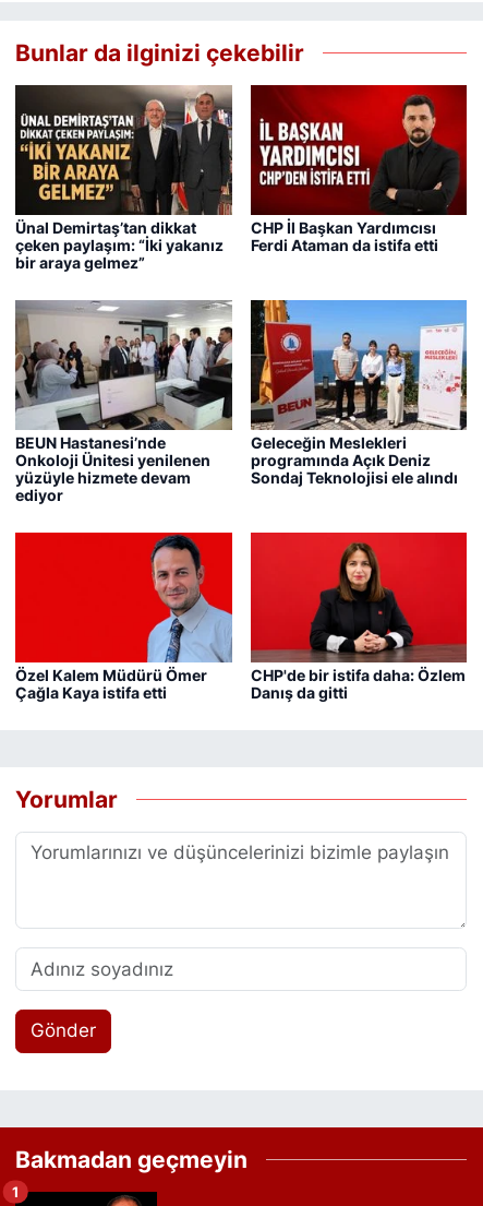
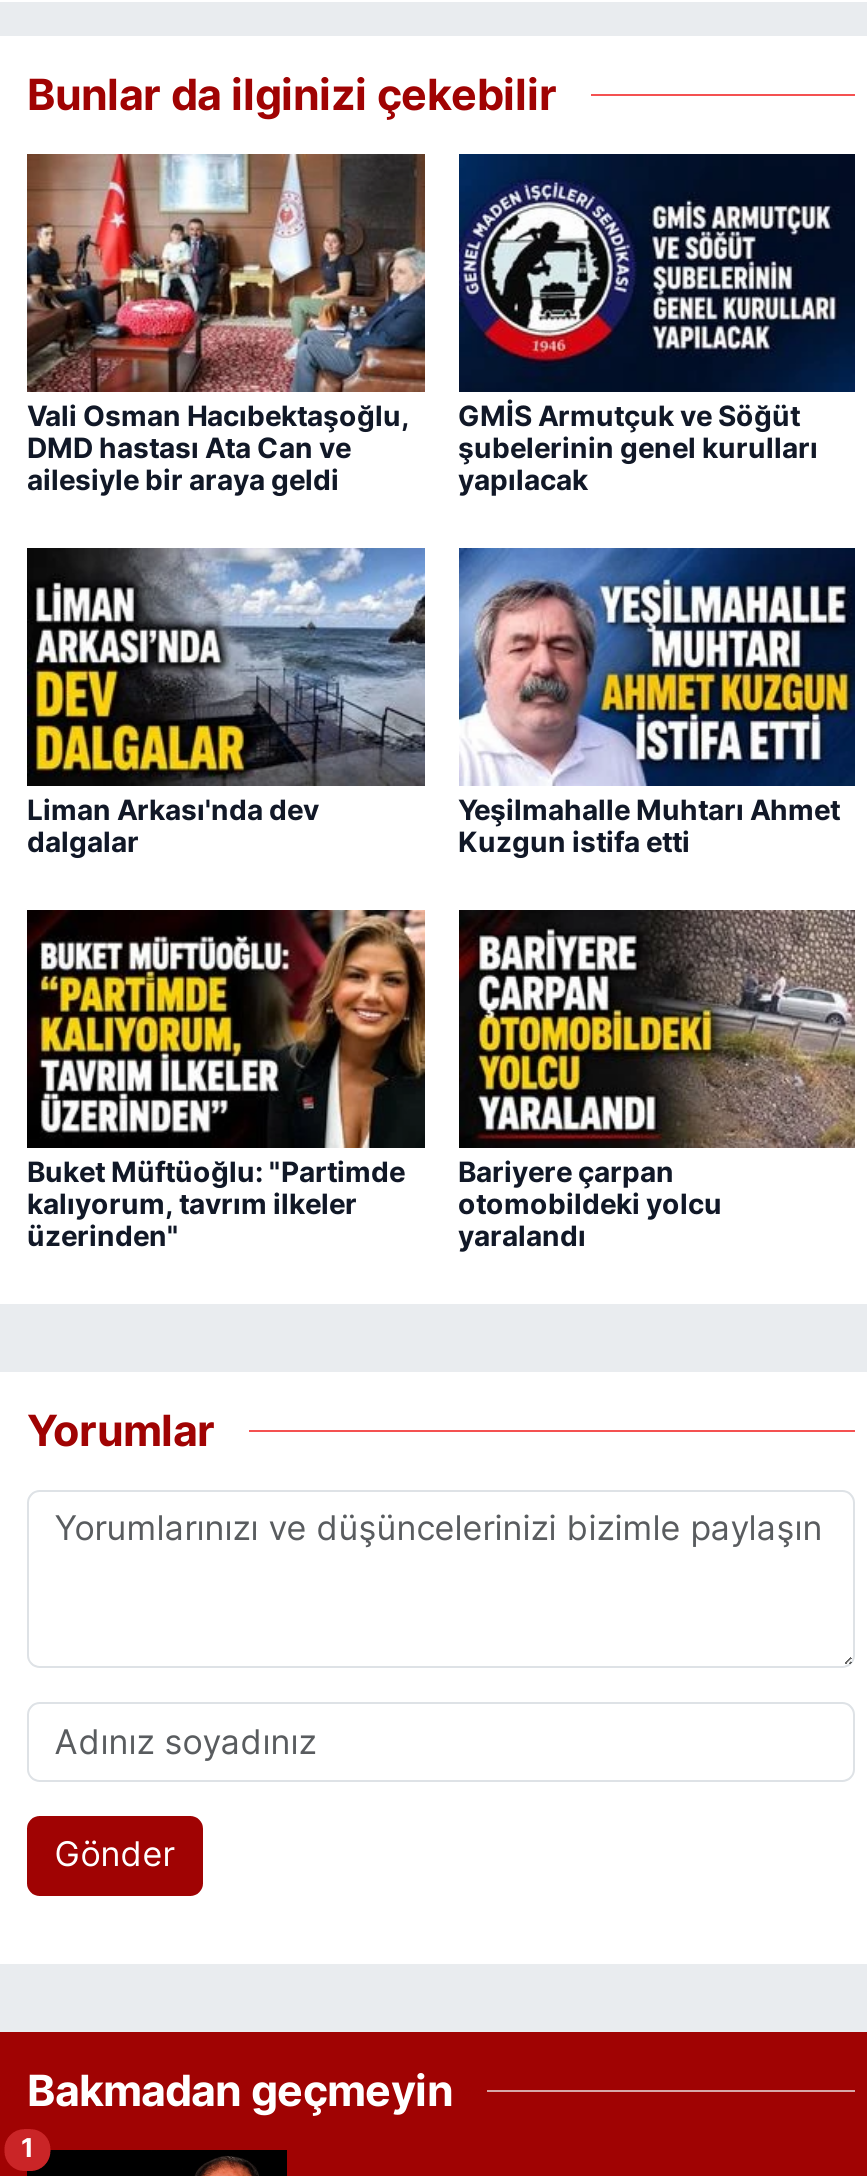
- [image]
- Ünal Demirtaş’tan dikkat
- çeken paylaşım: “İki yakanız
- bir araya gelmez”
+ [image]
+ Vali Osman Hacıbektaşoğlu,
+ DMD hastası Ata Can ve
+ ailesiyle bir araya geldi

- [image]
- CHP İl Başkan Yardımcısı
- Ferdi Ataman da istifa etti
+ [image]
+ GMİS Armutçuk ve Söğüt
+ şubelerinin genel kurulları
+ yapılacak

- [image]
- BEUN Hastanesi’nde
- Onkoloji Ünitesi yenilenen
- yüzüyle hizmete devam
- ediyor
+ [image]
+ Liman Arkası'nda dev
+ dalgalar

- [image]
- Geleceğin Meslekleri
- programında Açık Deniz
- Sondaj Teknolojisi ele alındı
+ [image]
+ Yeşilmahalle Muhtarı Ahmet
+ Kuzgun istifa etti

- [image]
- Özel Kalem Müdürü Ömer
- Çağla Kaya istifa etti
+ [image]
+ Buket Müftüoğlu: "Partimde
+ kalıyorum, tavrım ilkeler
+ üzerinden"

- [image]
- CHP'de bir istifa daha: Özlem
- Danış da gitti
+ [image]
+ Bariyere çarpan
+ otomobildeki yolcu
+ yaralandı
